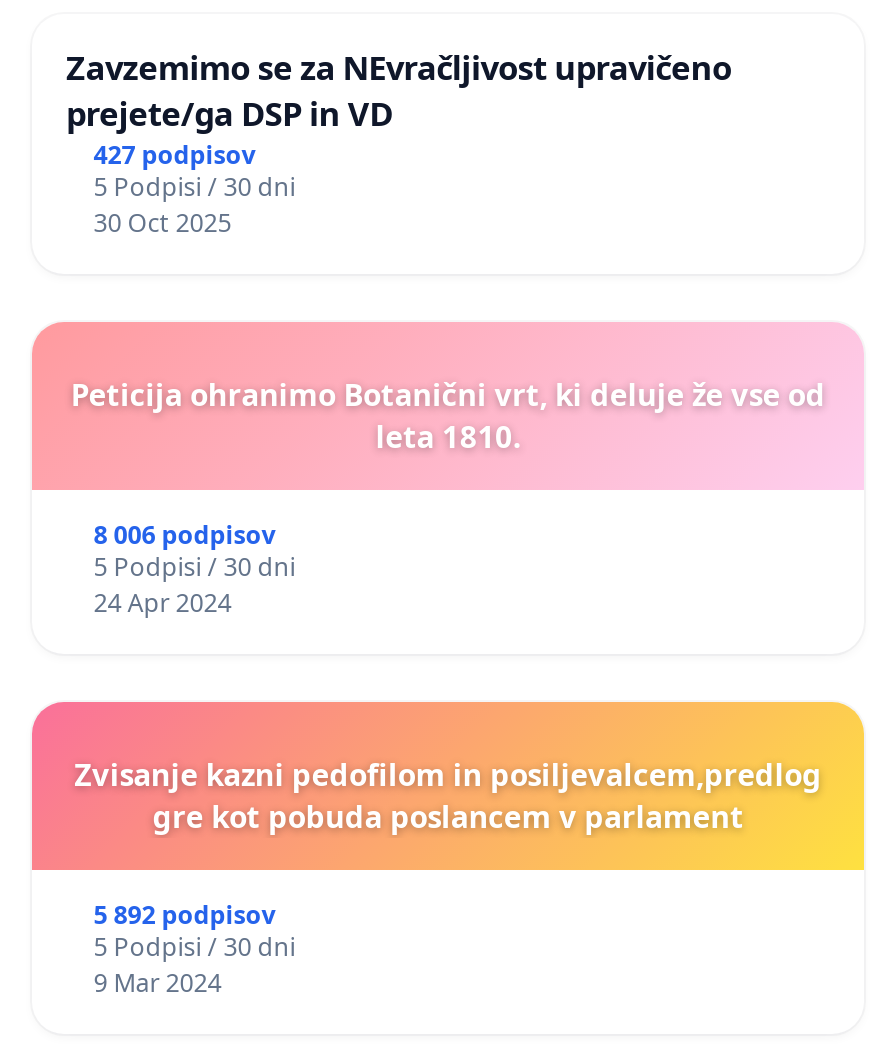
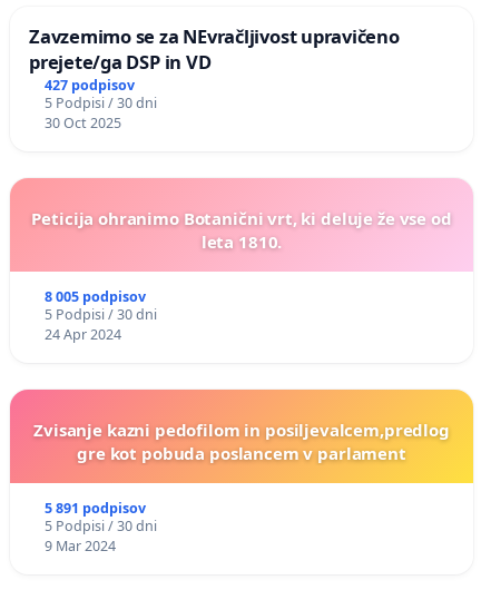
- 8 006 podpisov
+ 8 005 podpisov

- 5 892 podpisov
+ 5 891 podpisov
